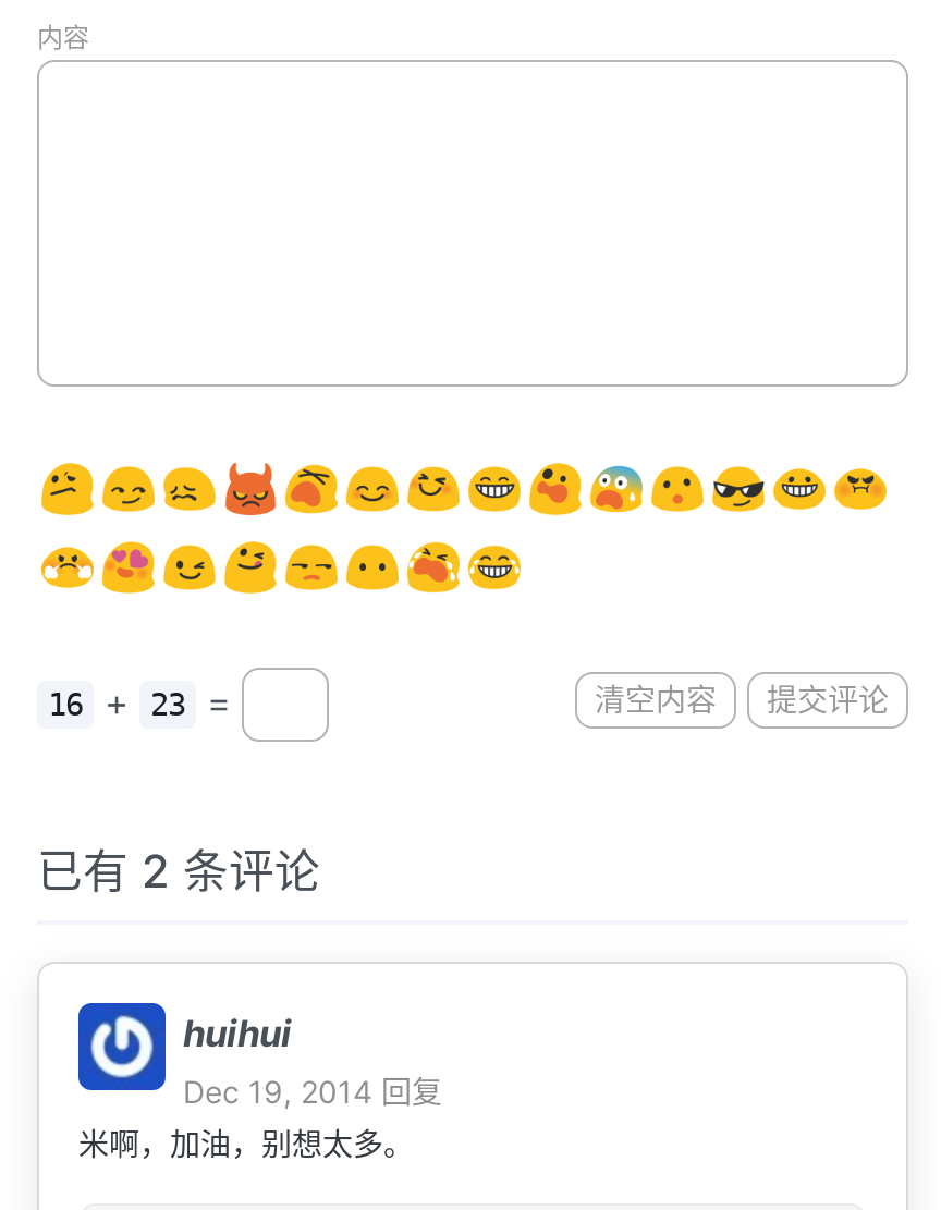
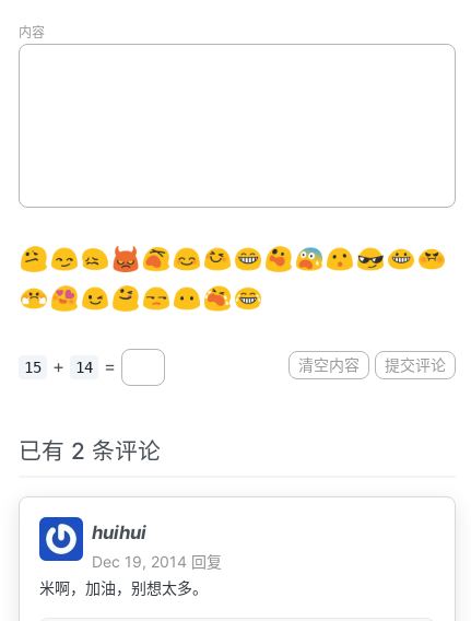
- 16 + 23 =
+ 15 + 14 =
